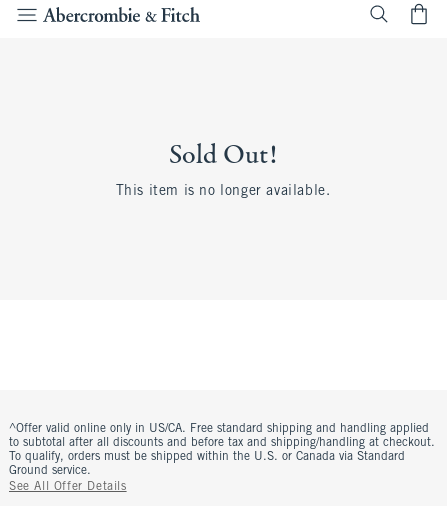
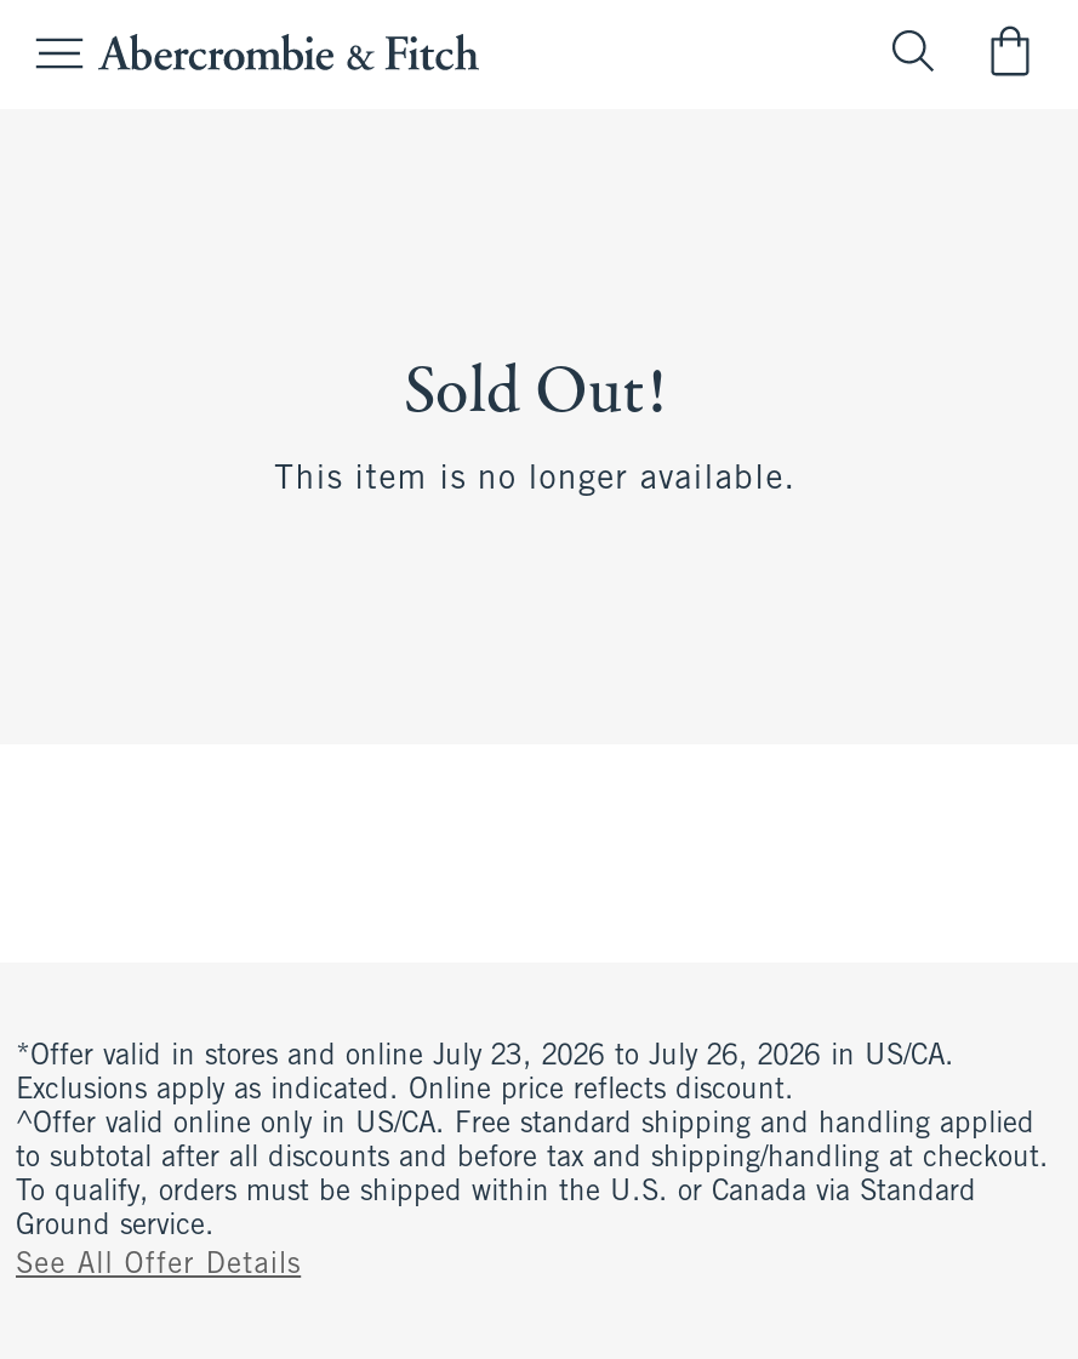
+ *Offer valid in stores and online July 23, 2026 to July 26, 2026 in US/CA.
+ Exclusions apply as indicated. Online price reflects discount.
